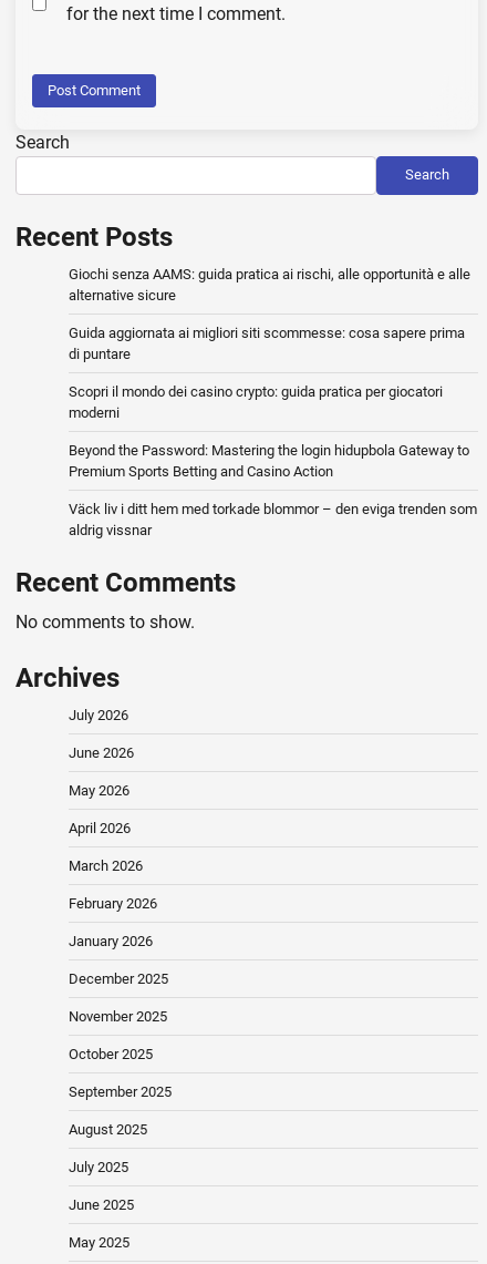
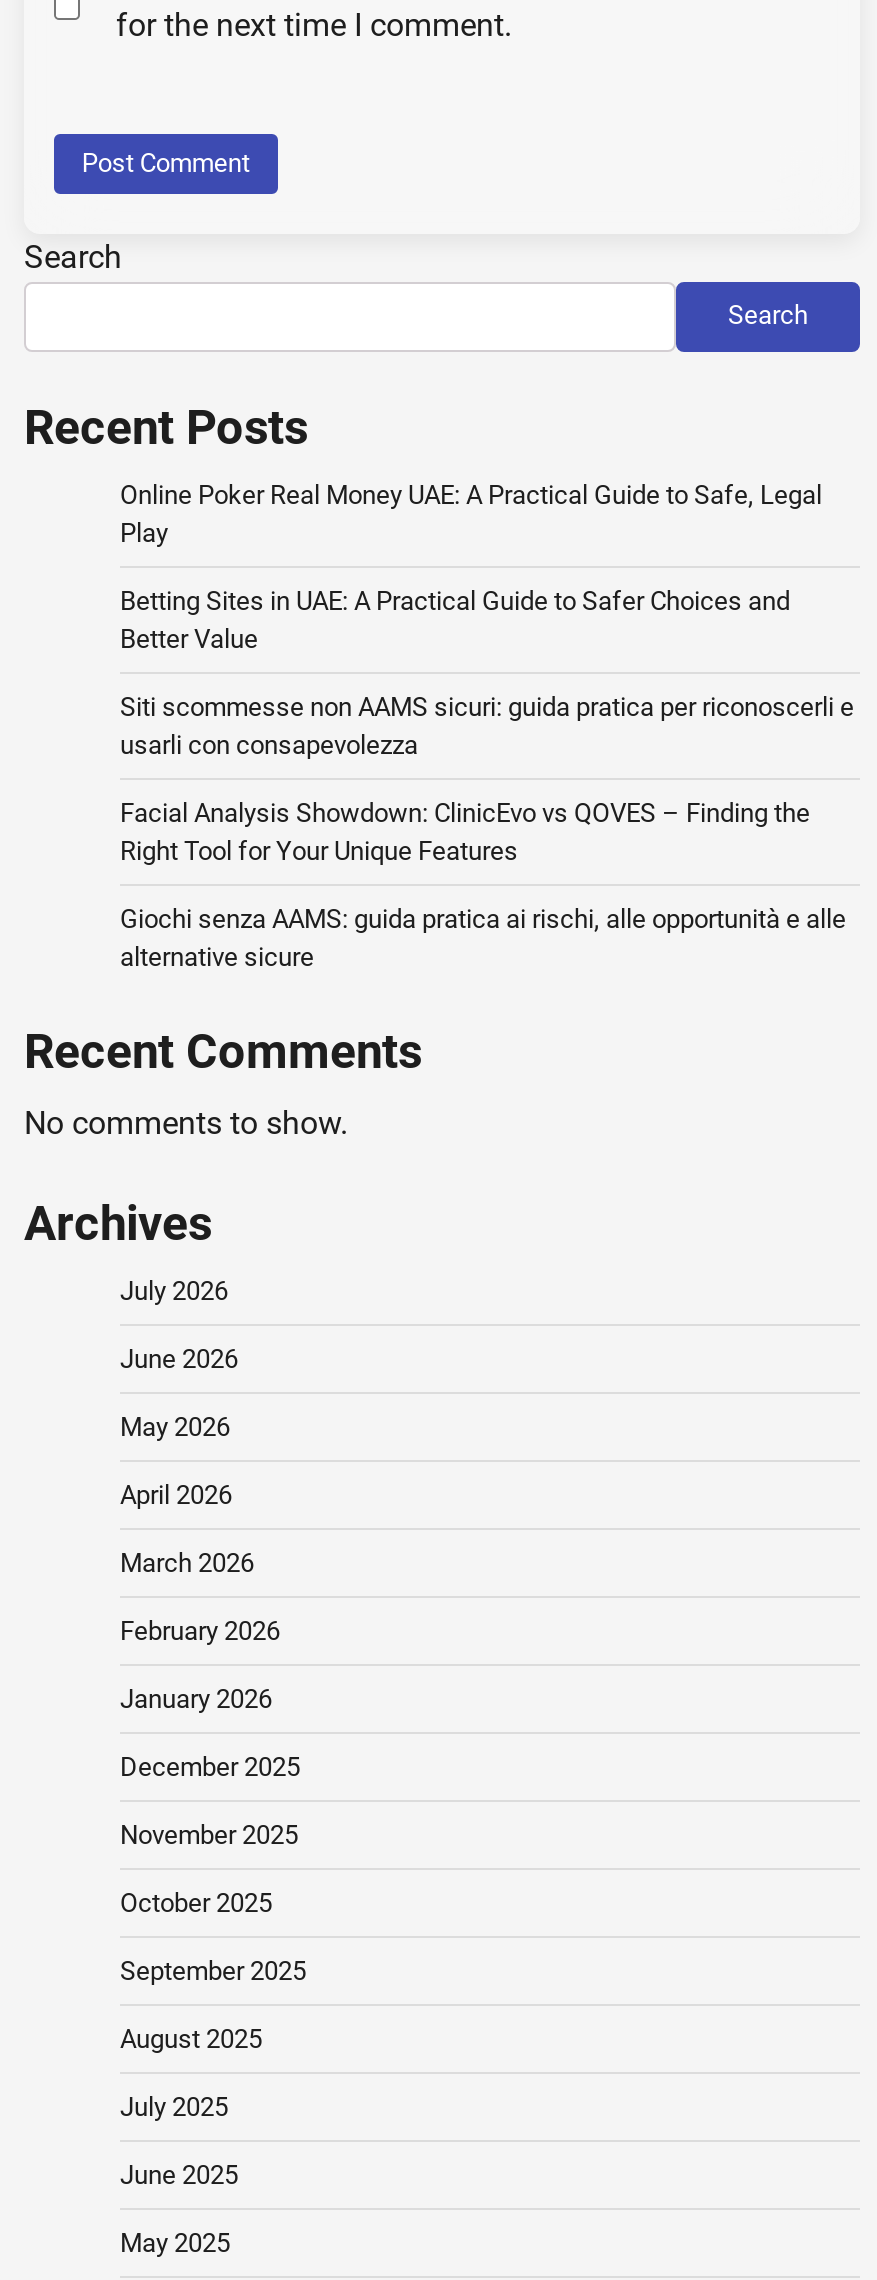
+ Online Poker Real Money UAE: A Practical Guide to Safe, Legal
+ Play
+ Betting Sites in UAE: A Practical Guide to Safer Choices and
+ Better Value
+ Siti scommesse non AAMS sicuri: guida pratica per riconoscerli e
+ usarli con consapevolezza
+ Facial Analysis Showdown: ClinicEvo vs QOVES – Finding the
+ Right Tool for Your Unique Features

moved down: Giochi senza AAMS: guida pratica ai rischi, alle opportunità e alle | alternative sicure

- Guida aggiornata ai migliori siti scommesse: cosa sapere prima
- di puntare
- Scopri il mondo dei casino crypto: guida pratica per giocatori
- moderni
- Beyond the Password: Mastering the login hidupbola Gateway to
- Premium Sports Betting and Casino Action
- Väck liv i ditt hem med torkade blommor – den eviga trenden som
- aldrig vissnar
